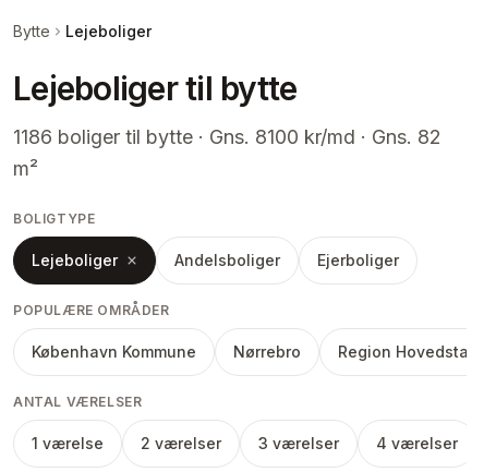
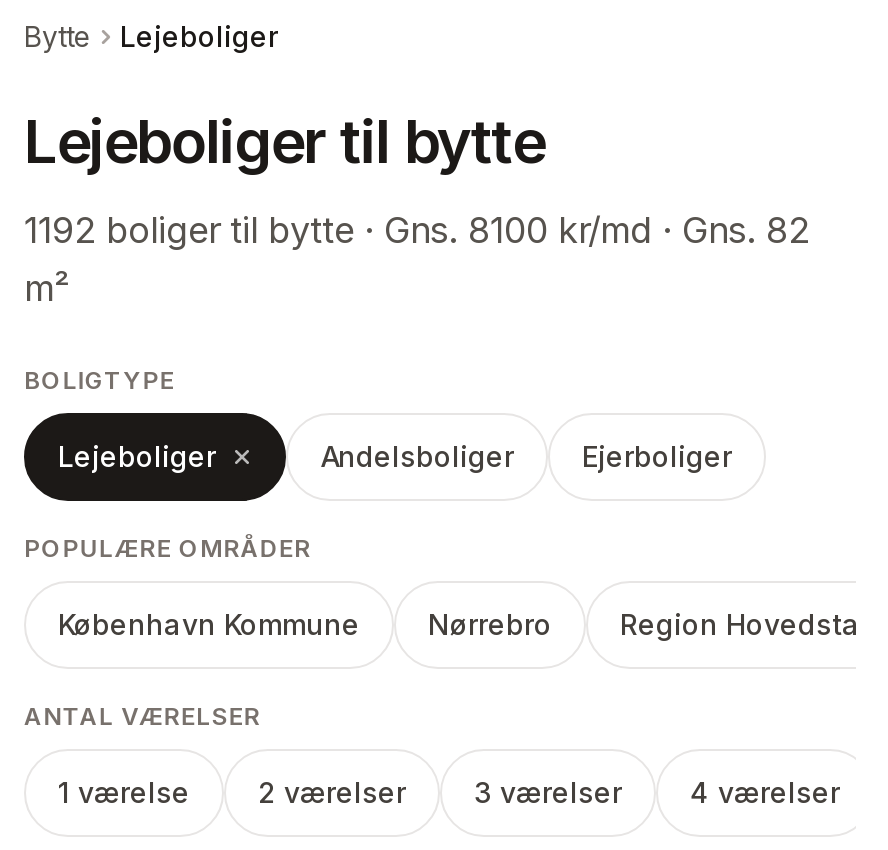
- 1186 boliger til bytte · Gns. 8100 kr/md · Gns. 82
+ 1192 boliger til bytte · Gns. 8100 kr/md · Gns. 82
